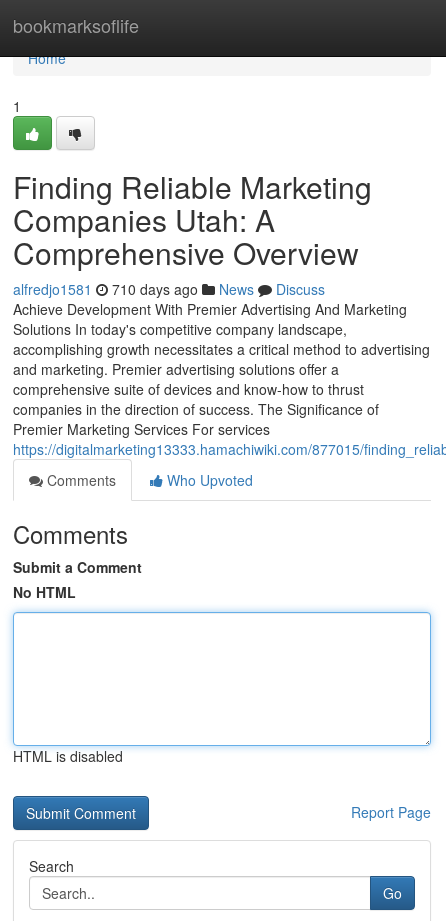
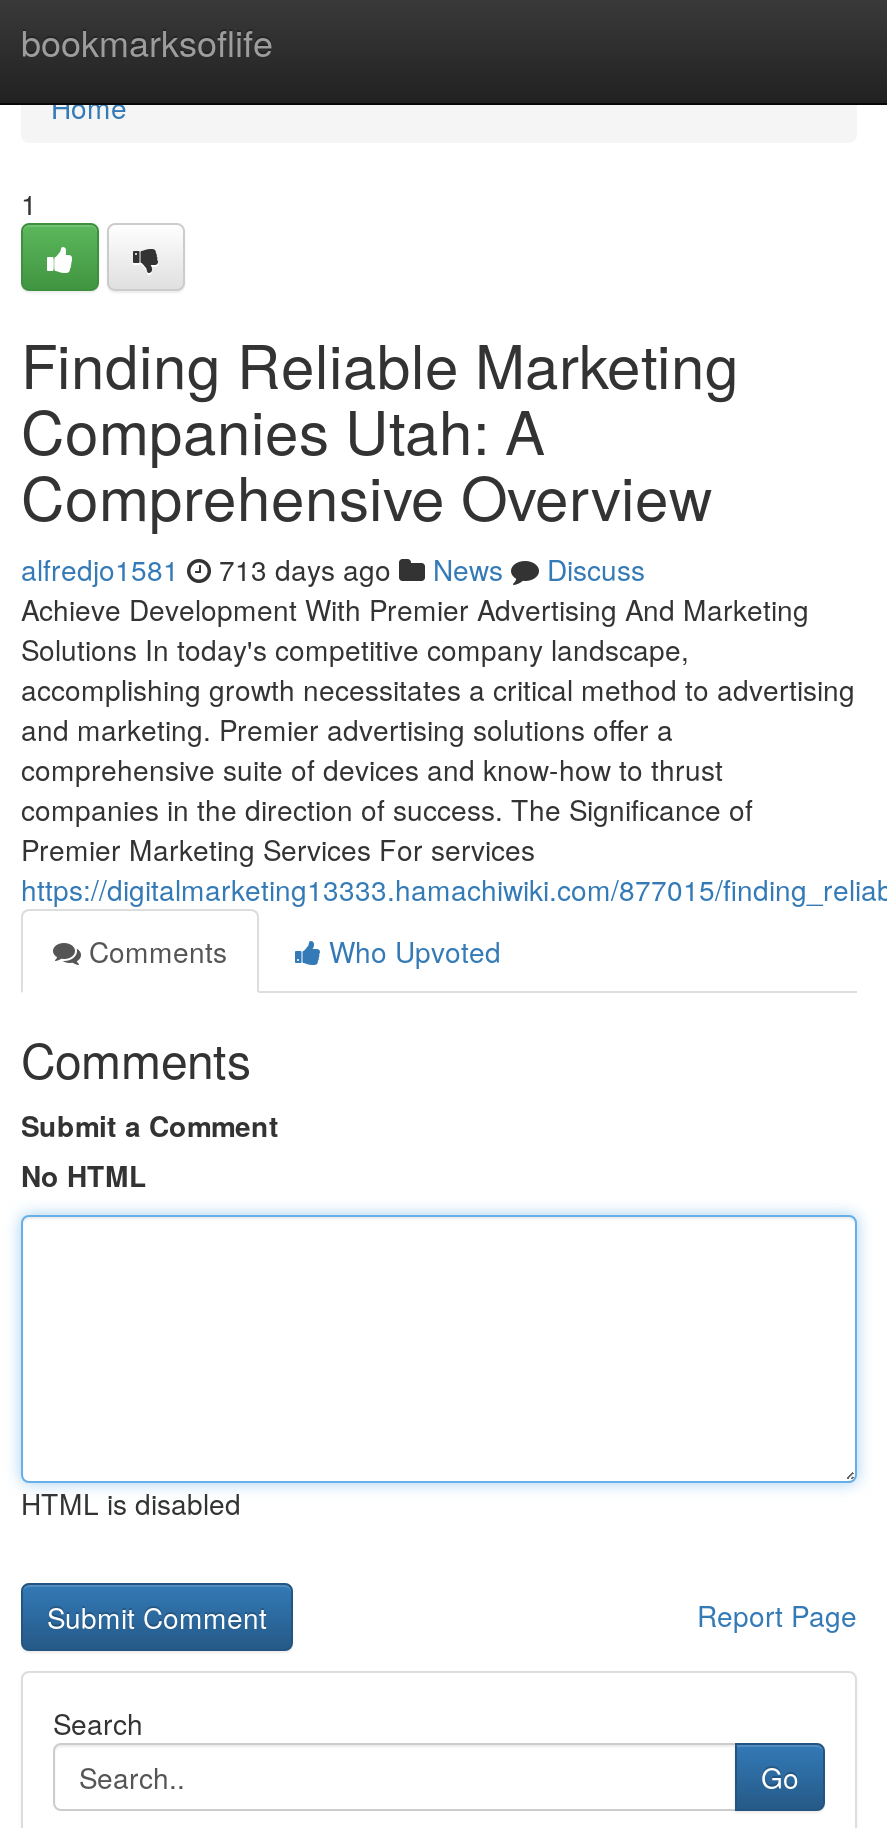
- alfredjo1581 710 days ago News Discuss
+ alfredjo1581 713 days ago News Discuss
